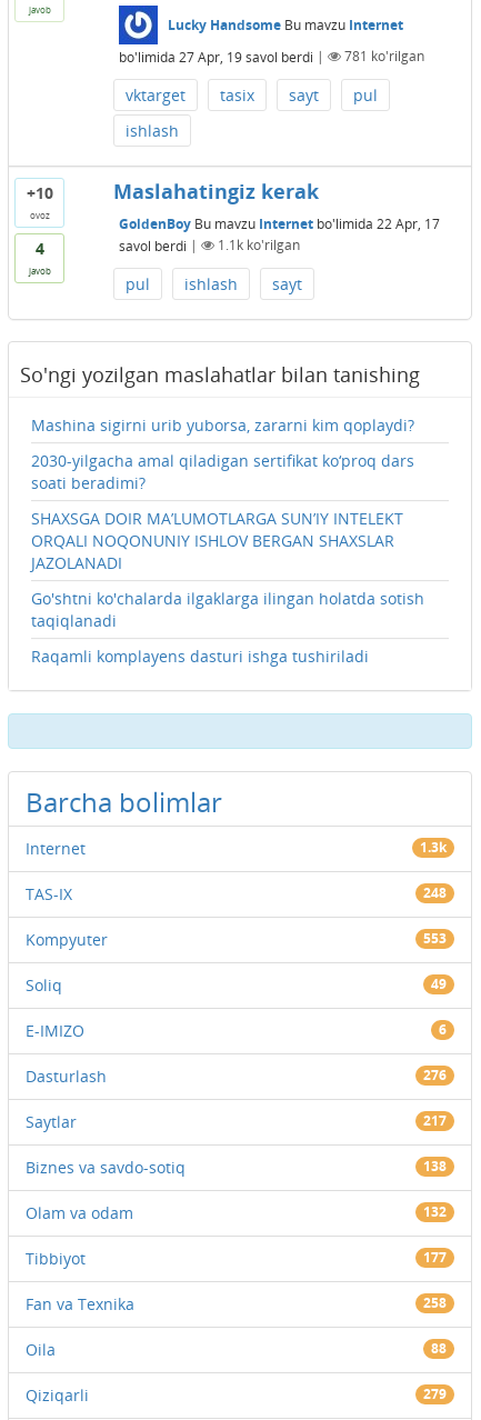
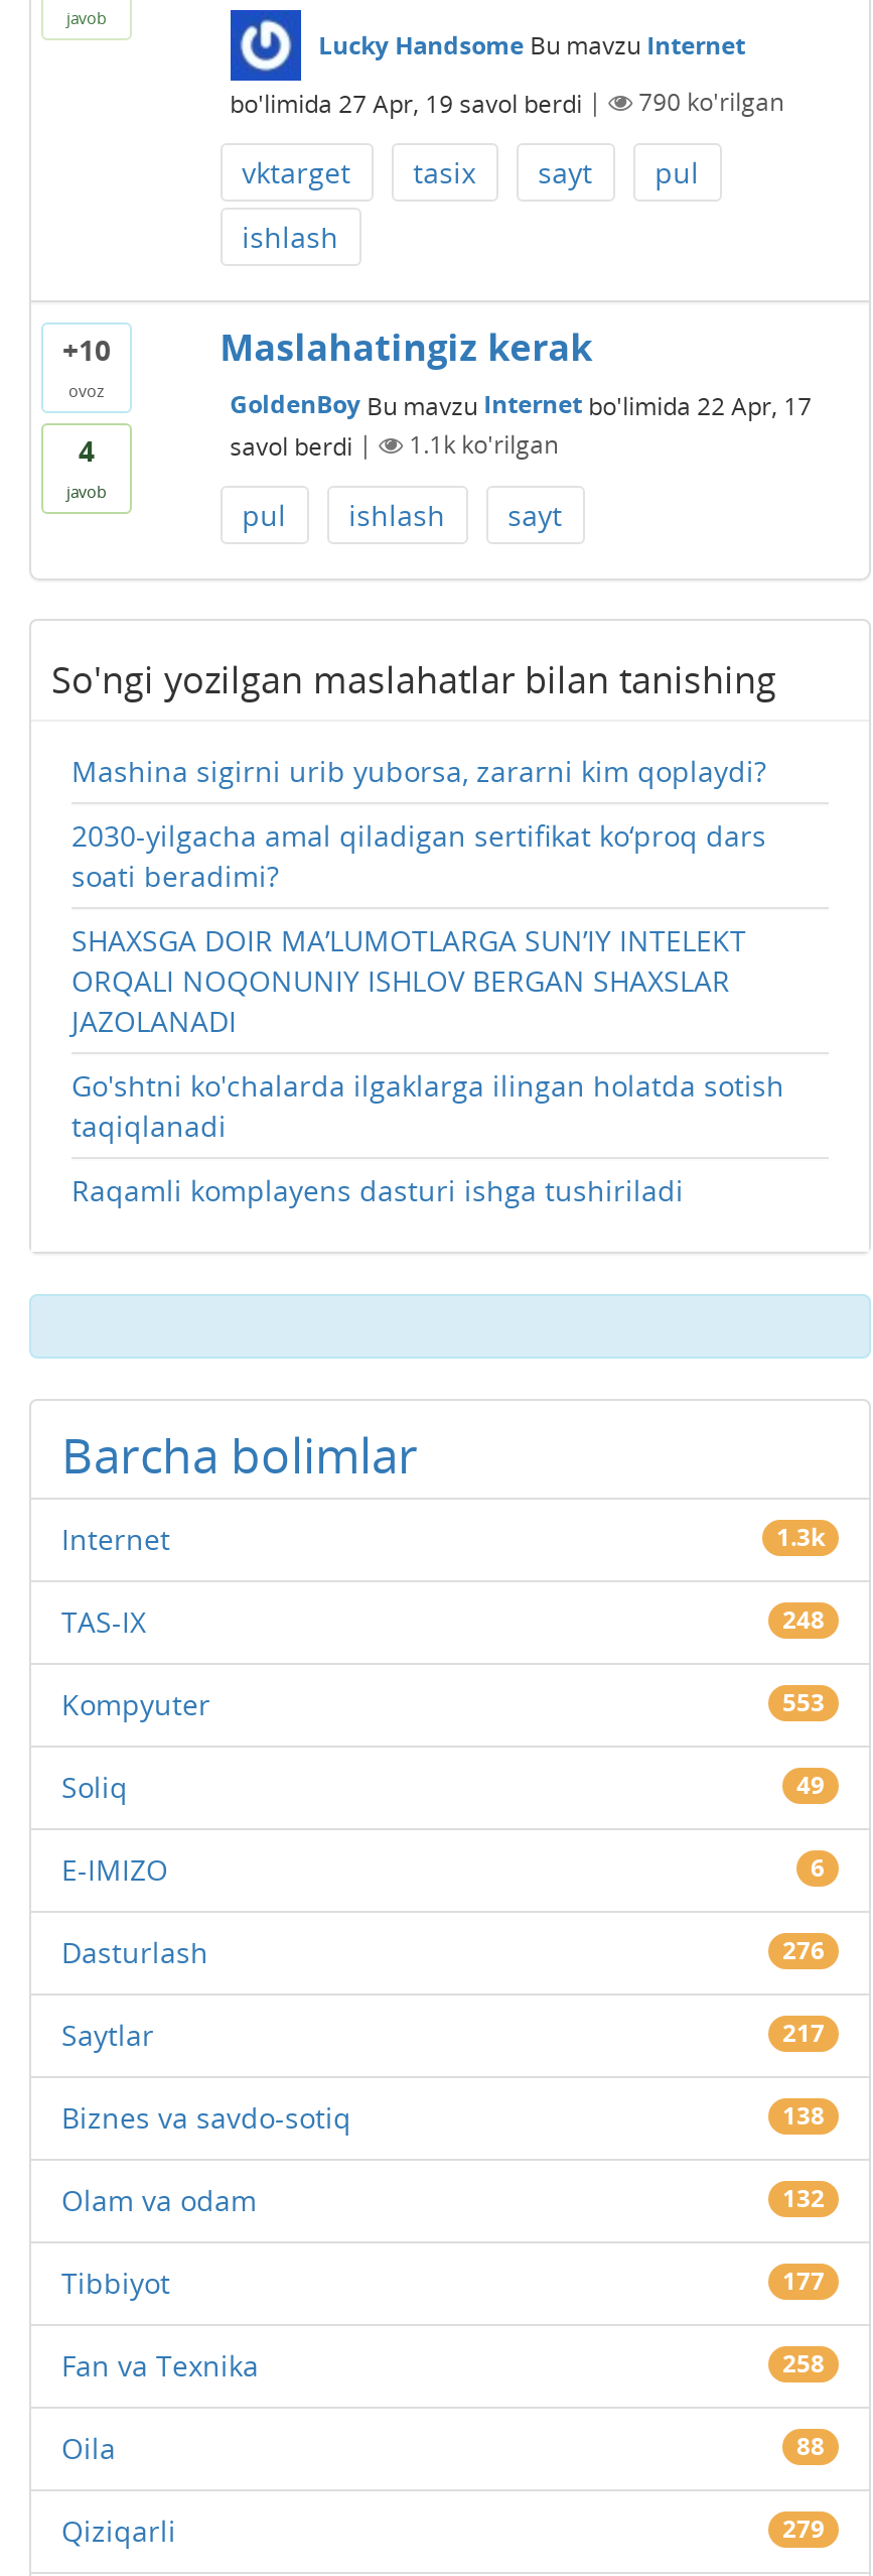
- 781 ko'rilgan
+ 790 ko'rilgan
